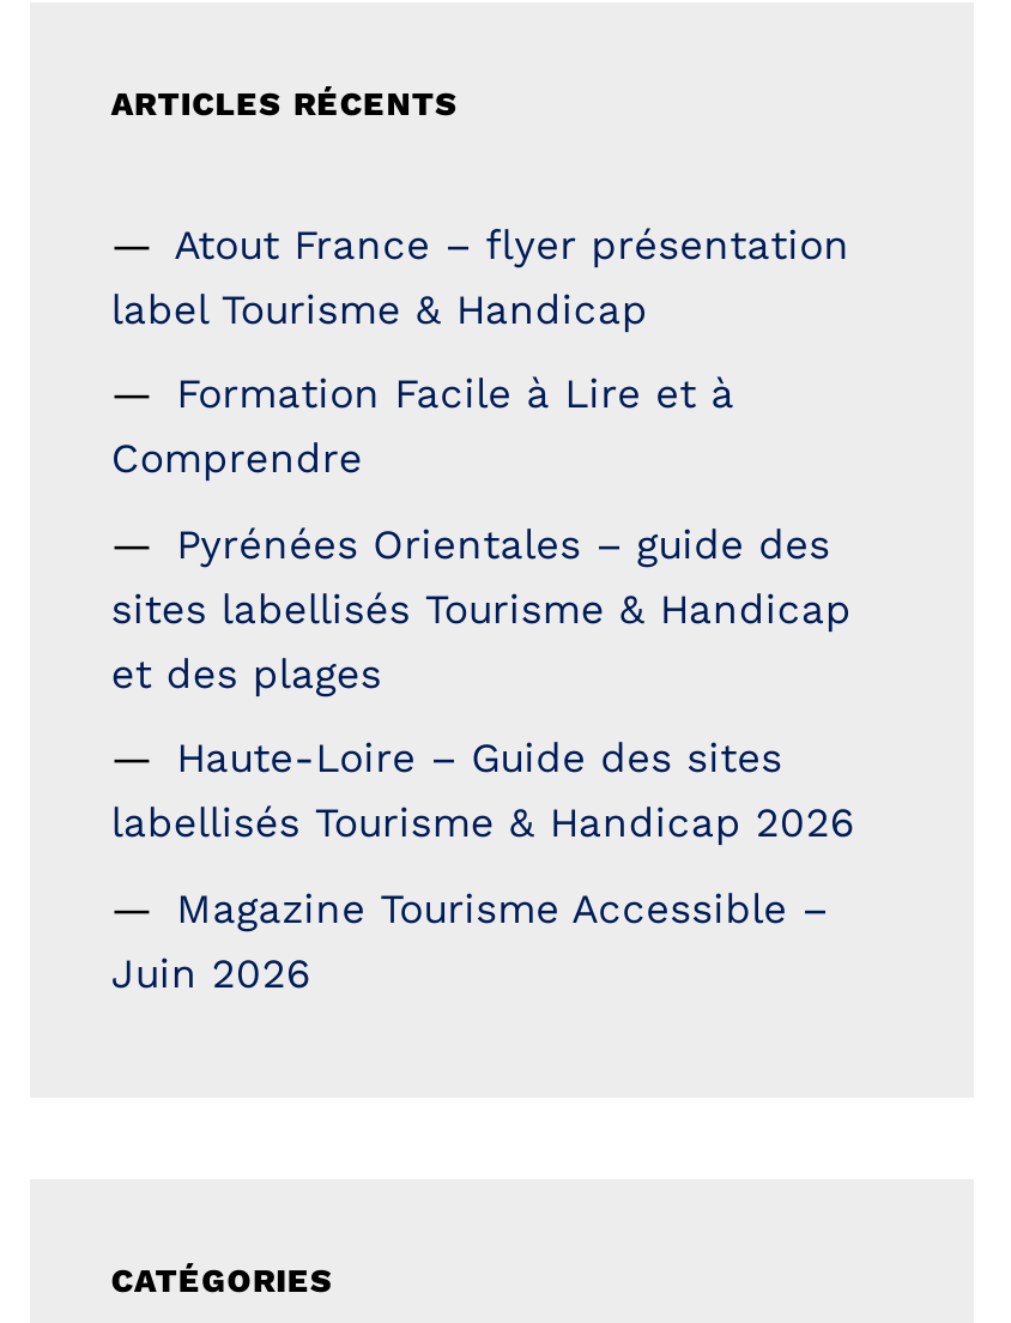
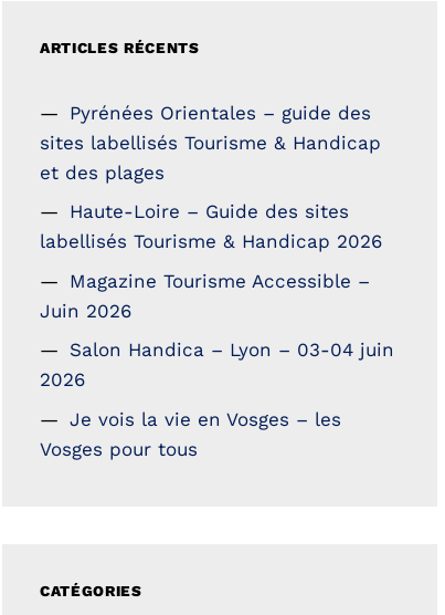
- Atout France – flyer présentation
- label Tourisme & Handicap
- Formation Facile à Lire et à
- Comprendre

moved up: Pyrénées Orientales – guide des | sites labellisés Tourisme & Handicap | et des plages | Haute-Loire – Guide des sites | labellisés Tourisme & Handicap 2026 | Magazine Tourisme Accessible – | Juin 2026

+ Salon Handica – Lyon – 03-04 juin
+ 2026
+ Je vois la vie en Vosges – les
+ Vosges pour tous
